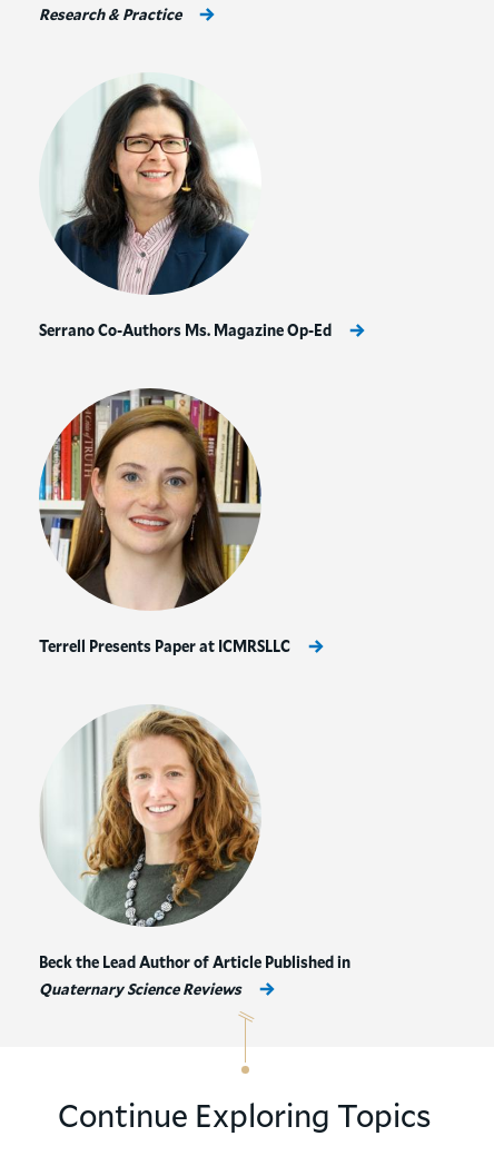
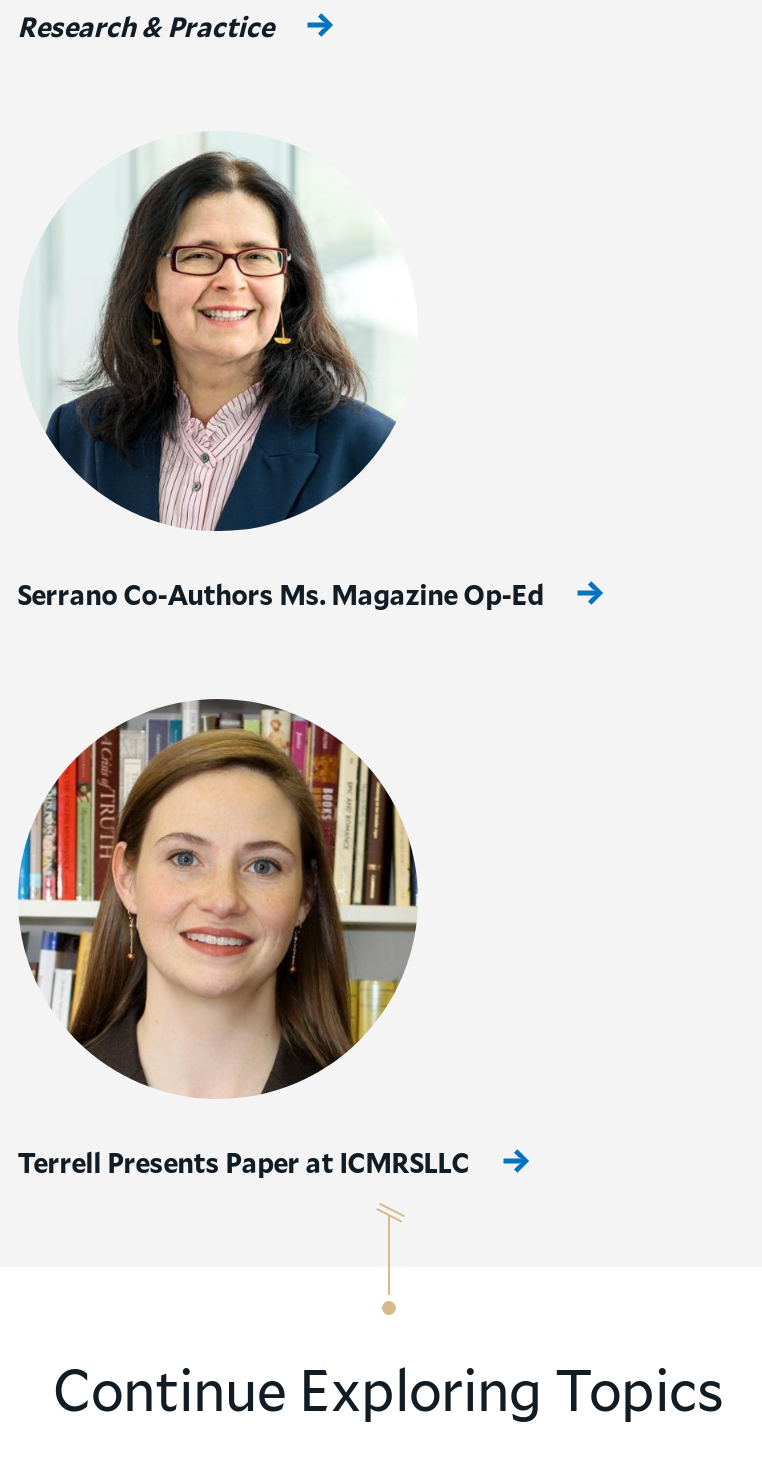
- [image]
- Beck the Lead Author of Article Published in
- Quaternary Science Reviews
